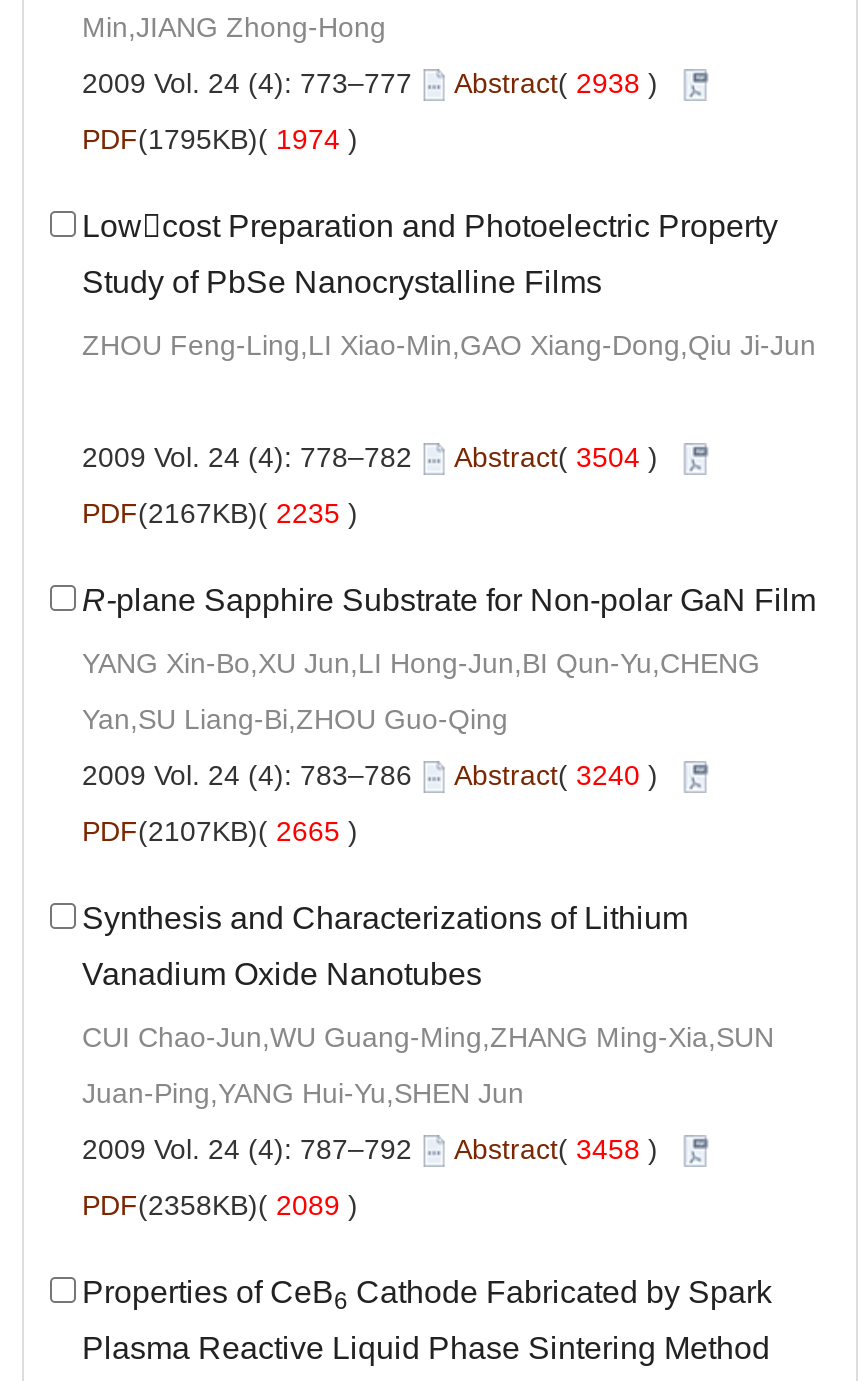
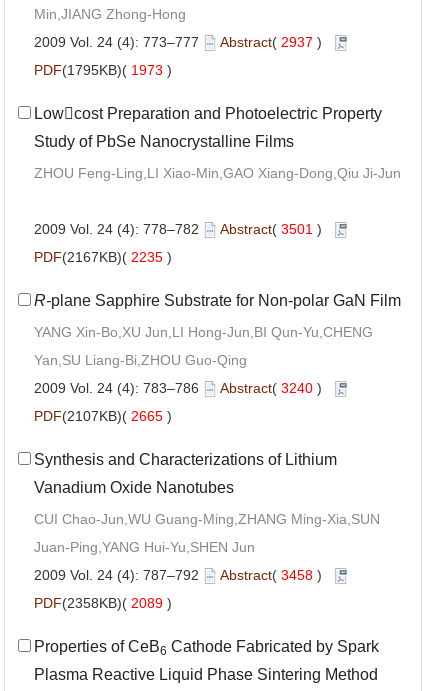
- 2009 Vol. 24 (4): 773–777 Abstract(2938)
+ 2009 Vol. 24 (4): 773–777 Abstract(2937)

- PDF(1795KB)(1974)
+ PDF(1795KB)(1973)

- 2009 Vol. 24 (4): 778–782 Abstract(3504)
+ 2009 Vol. 24 (4): 778–782 Abstract(3501)
